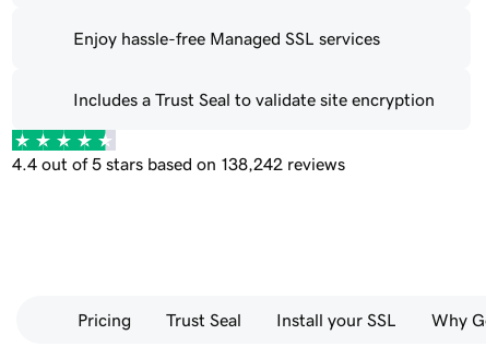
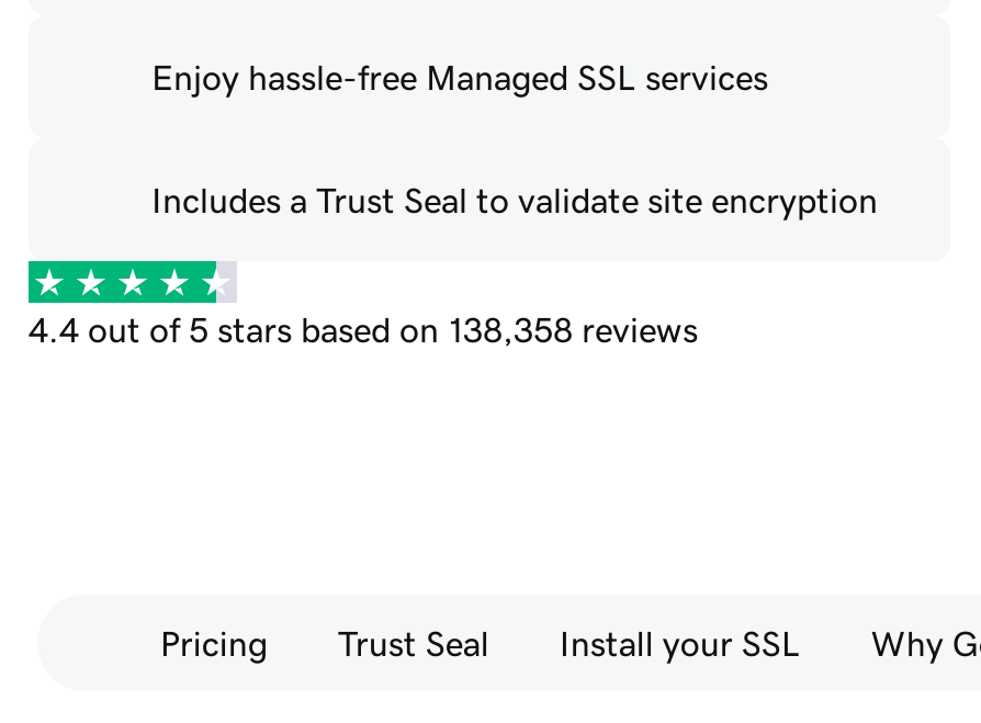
- 4.4 out of 5 stars based on 138,242 reviews
+ 4.4 out of 5 stars based on 138,358 reviews
